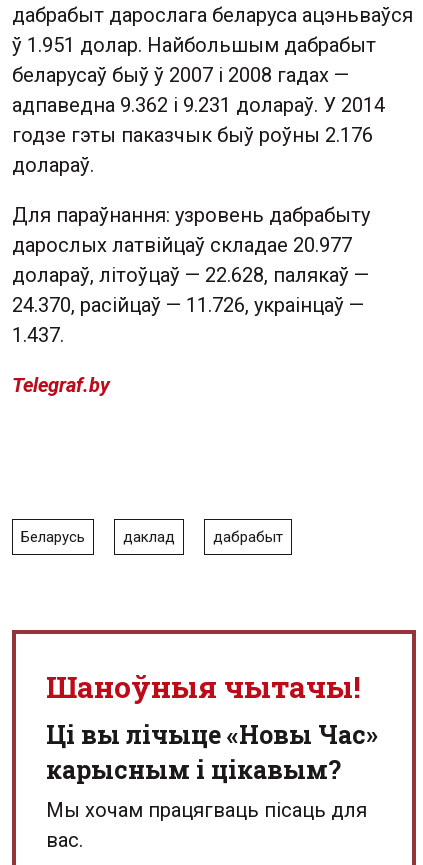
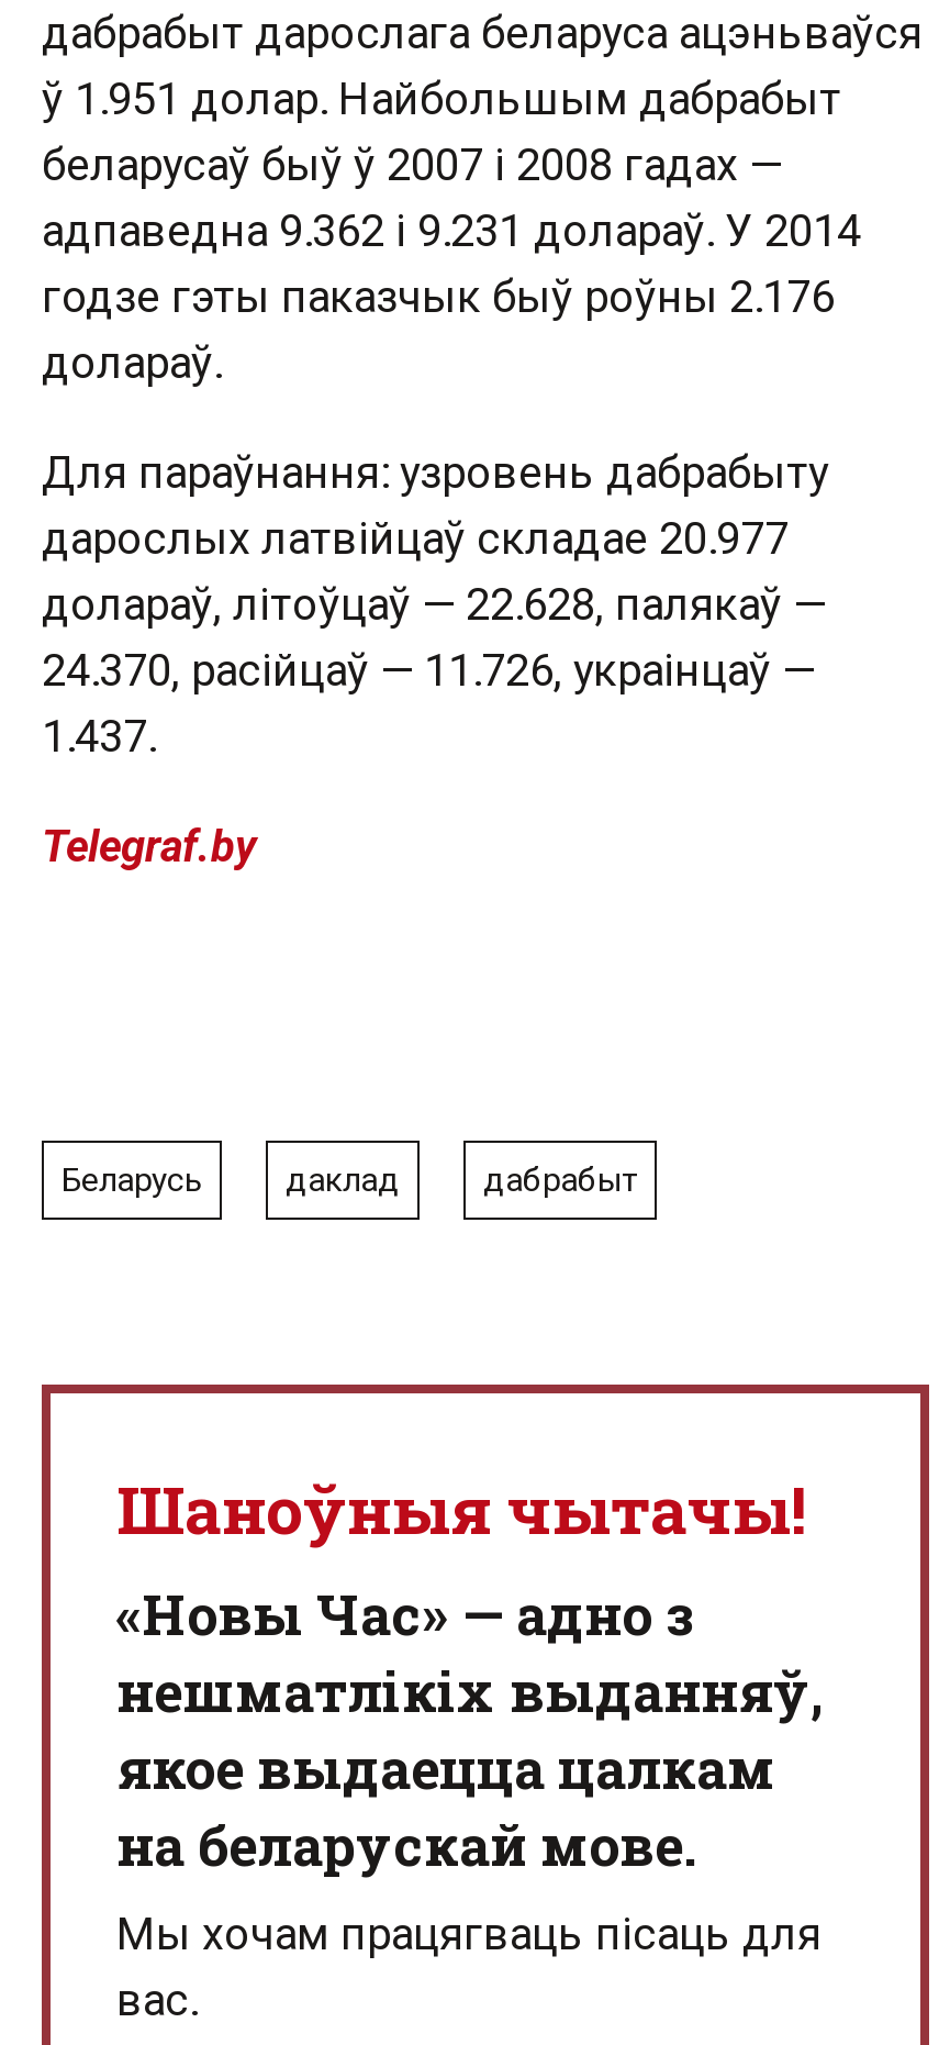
- Ці вы лічыце «Новы Час»
- карысным і цікавым?
+ «Новы Час» — адно з
+ нешматлікіх выданняў,
+ якое выдаецца цалкам
+ на беларускай мове.
